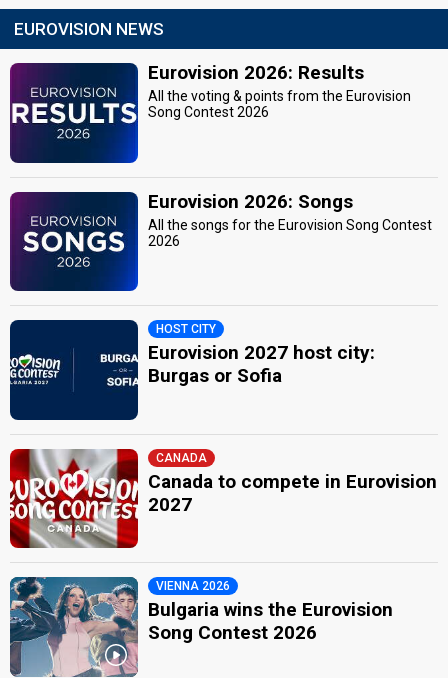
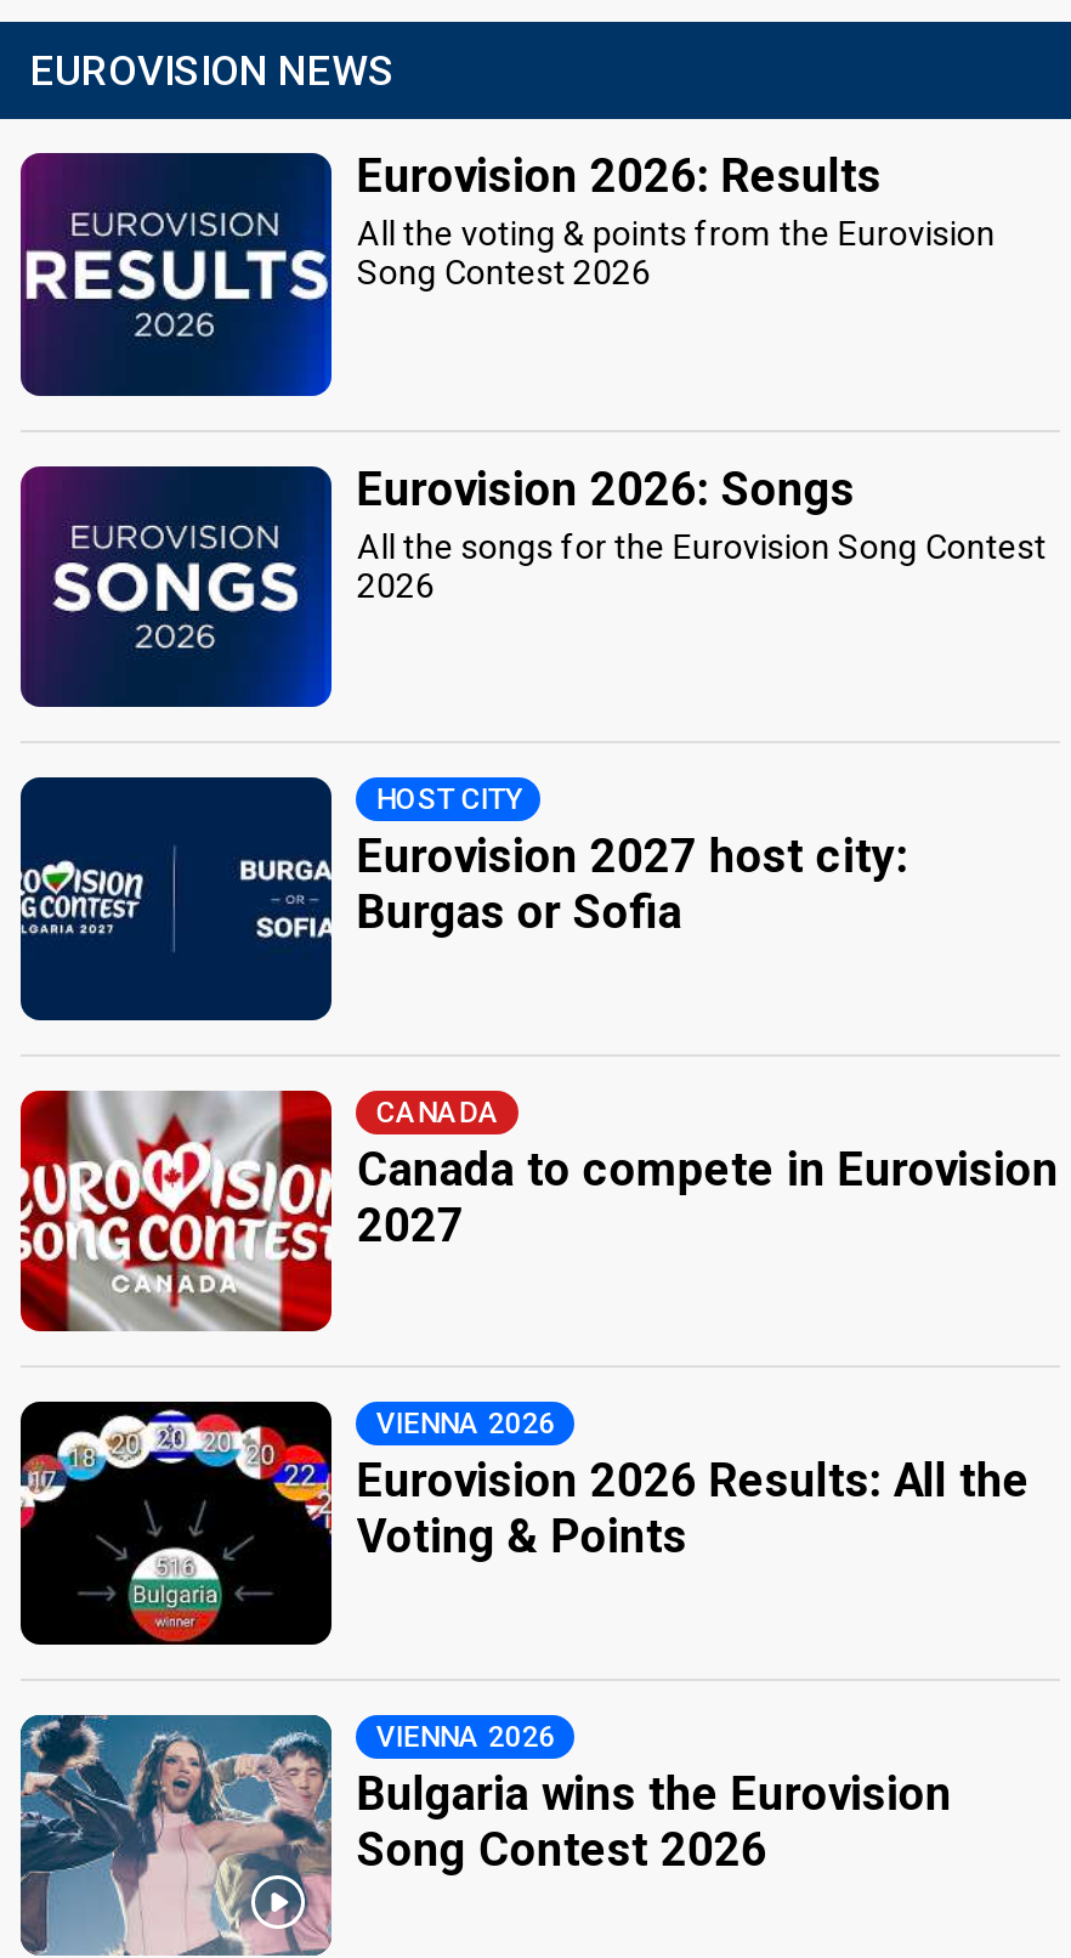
+ [image]
+ Eurovision 2026 Results: All the
+ Voting & Points

+ VIENNA 2026
